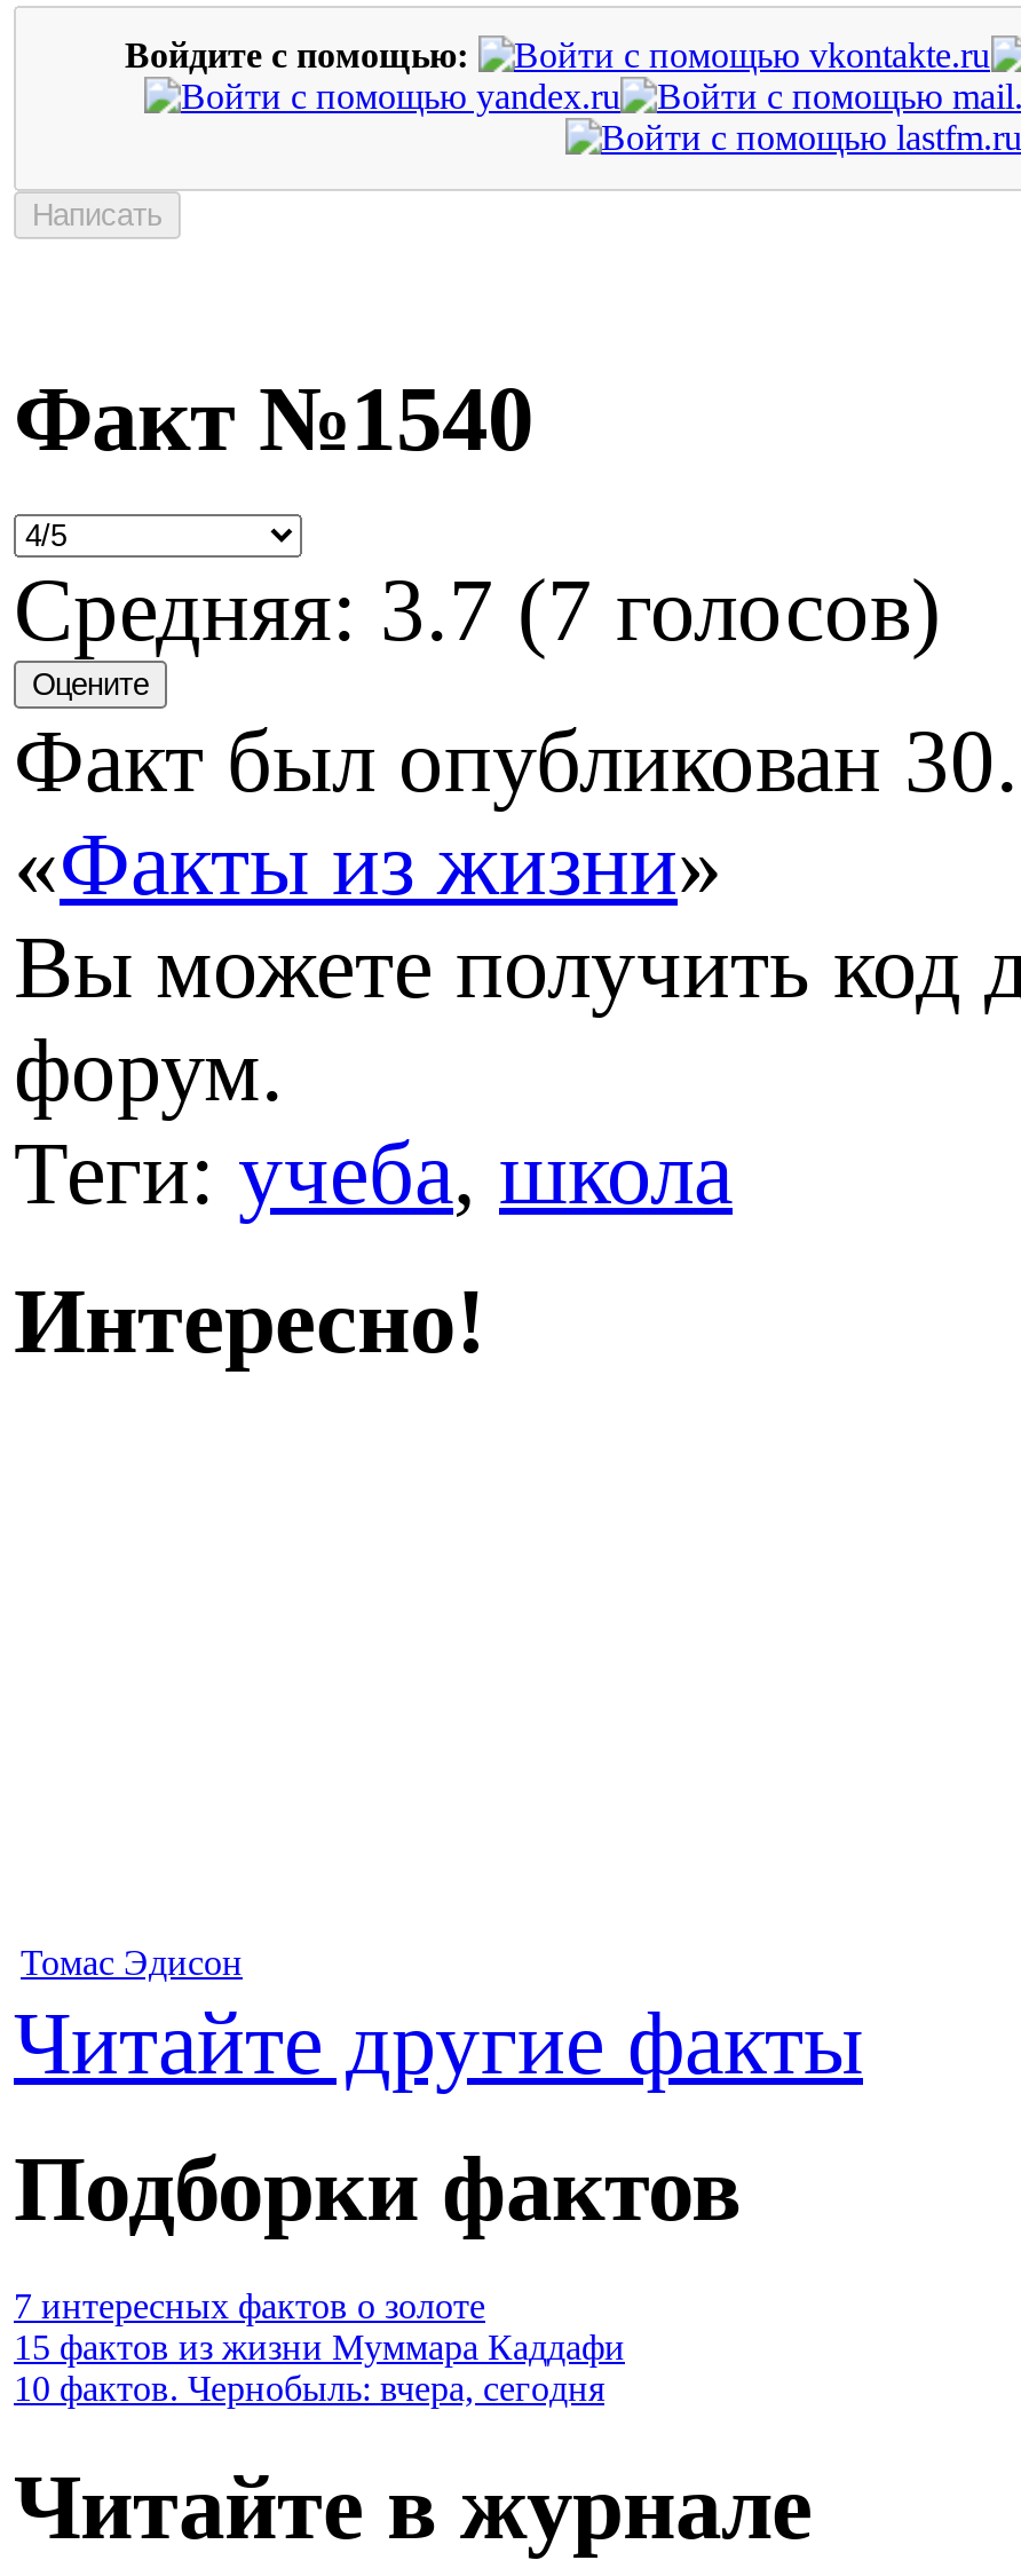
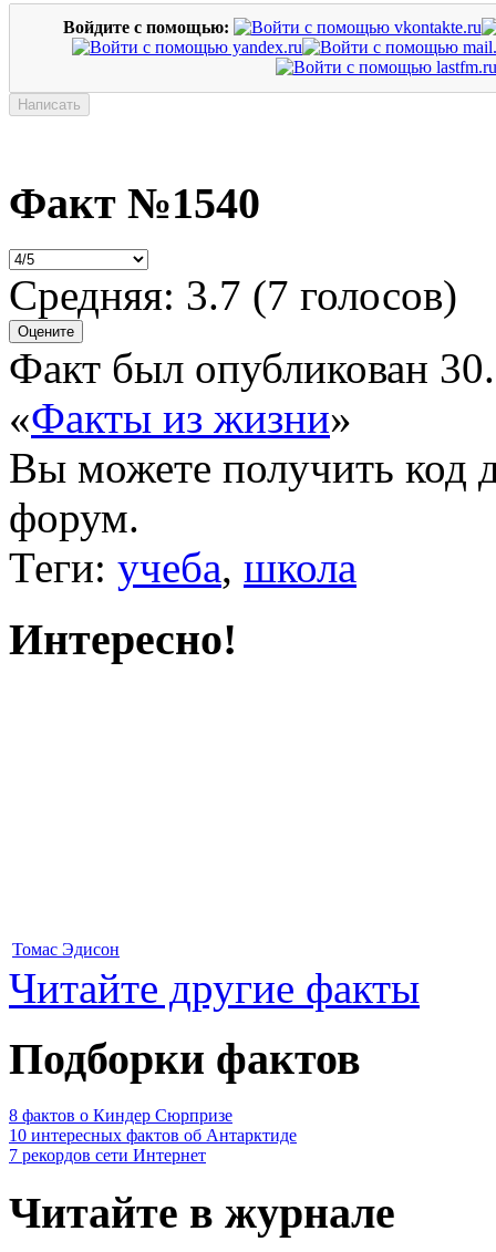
- 7 интересных фактов о золоте
- 15 фактов из жизни Муммара Каддафи
- 10 фактов. Чернобыль: вчера, сегодня
+ 8 фактов о Киндер Сюрпризе
+ 10 интересных фактов об Антарктиде
+ 7 рекордов сети Интернет
